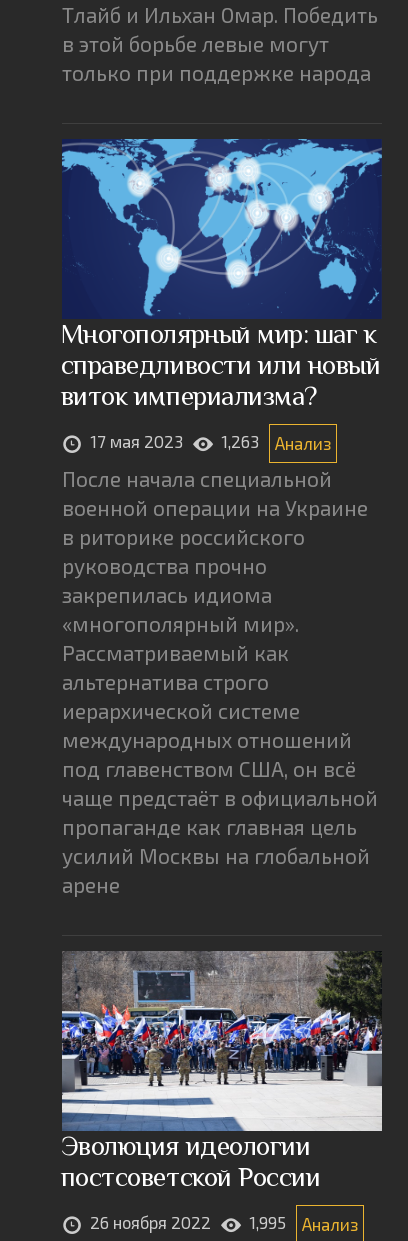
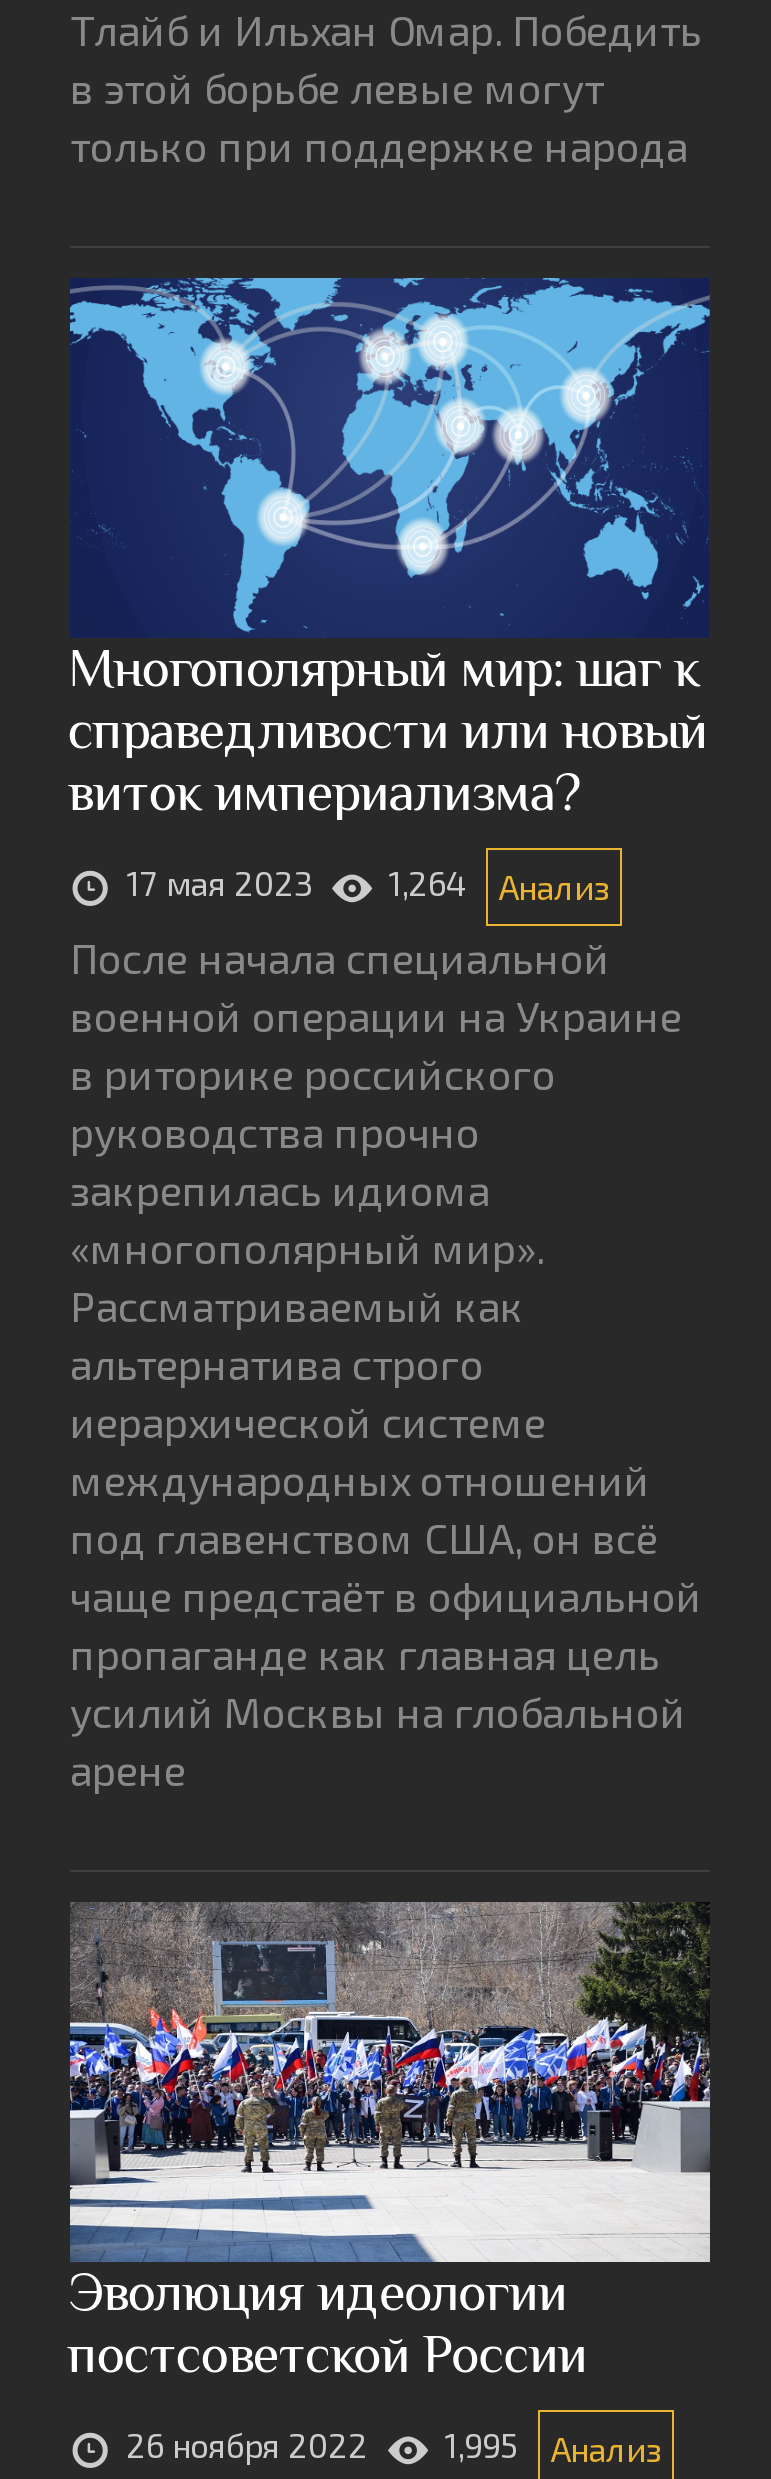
- 17 мая 2023 1,263 Анализ
+ 17 мая 2023 1,264 Анализ
